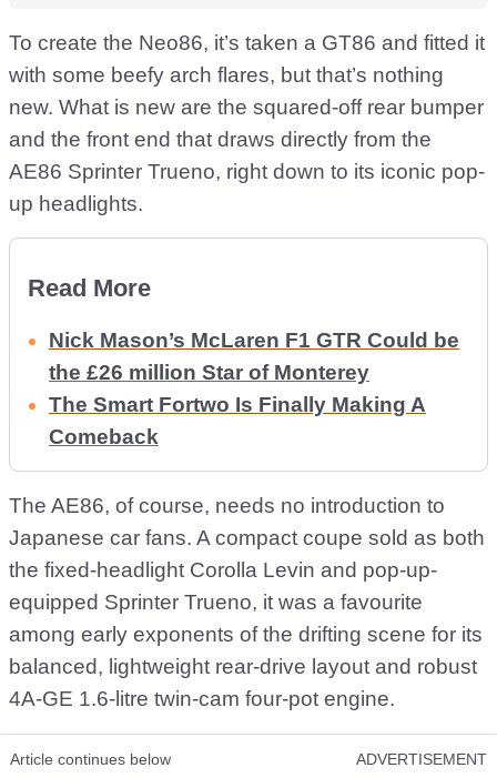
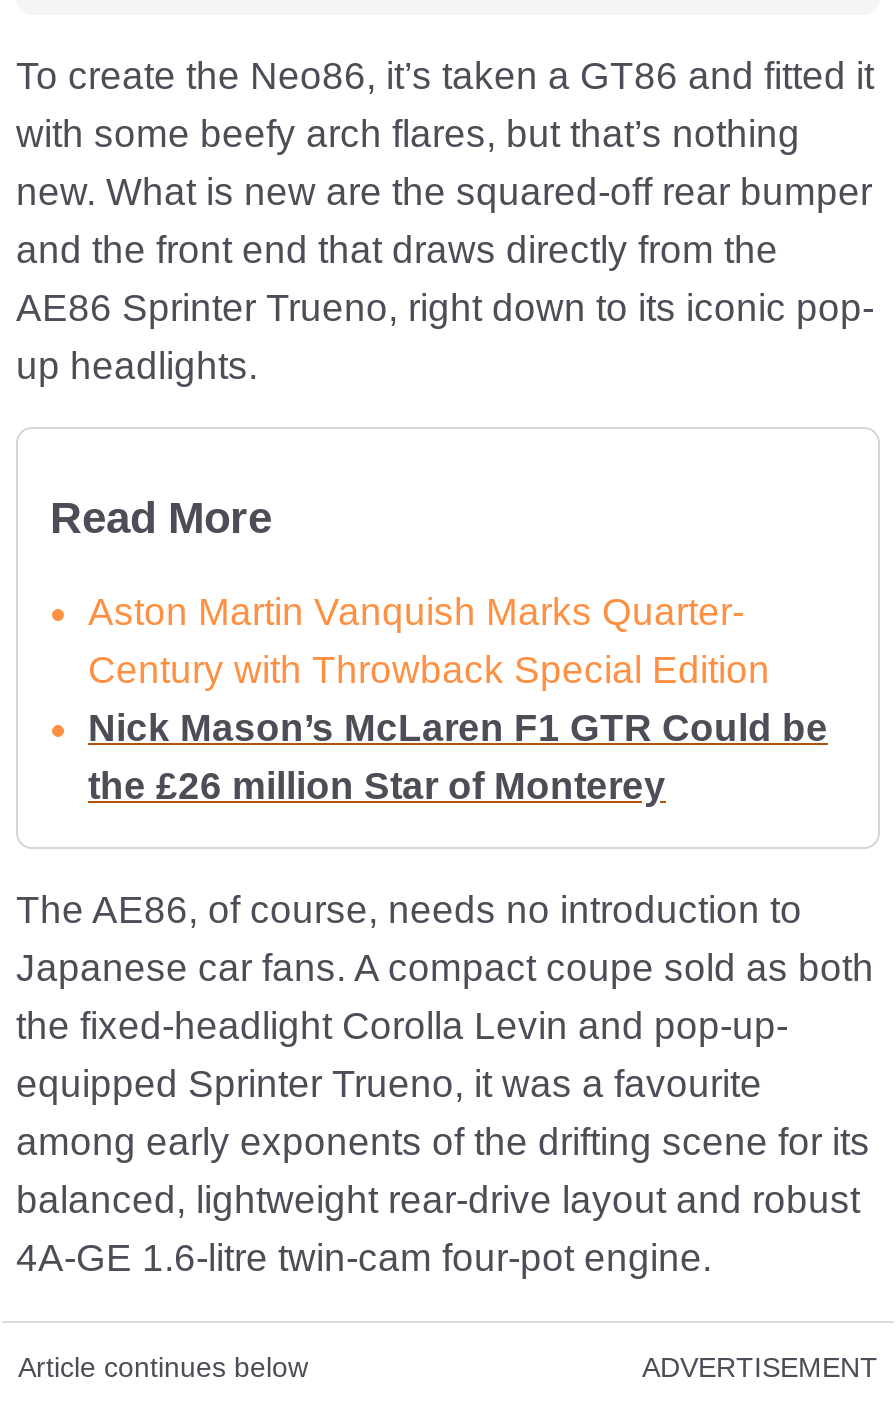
+ Aston Martin Vanquish Marks Quarter-
+ Century with Throwback Special Edition

moved down: Nick Mason’s McLaren F1 GTR Could be | the £26 million Star of Monterey

- The Smart Fortwo Is Finally Making A
- Comeback
